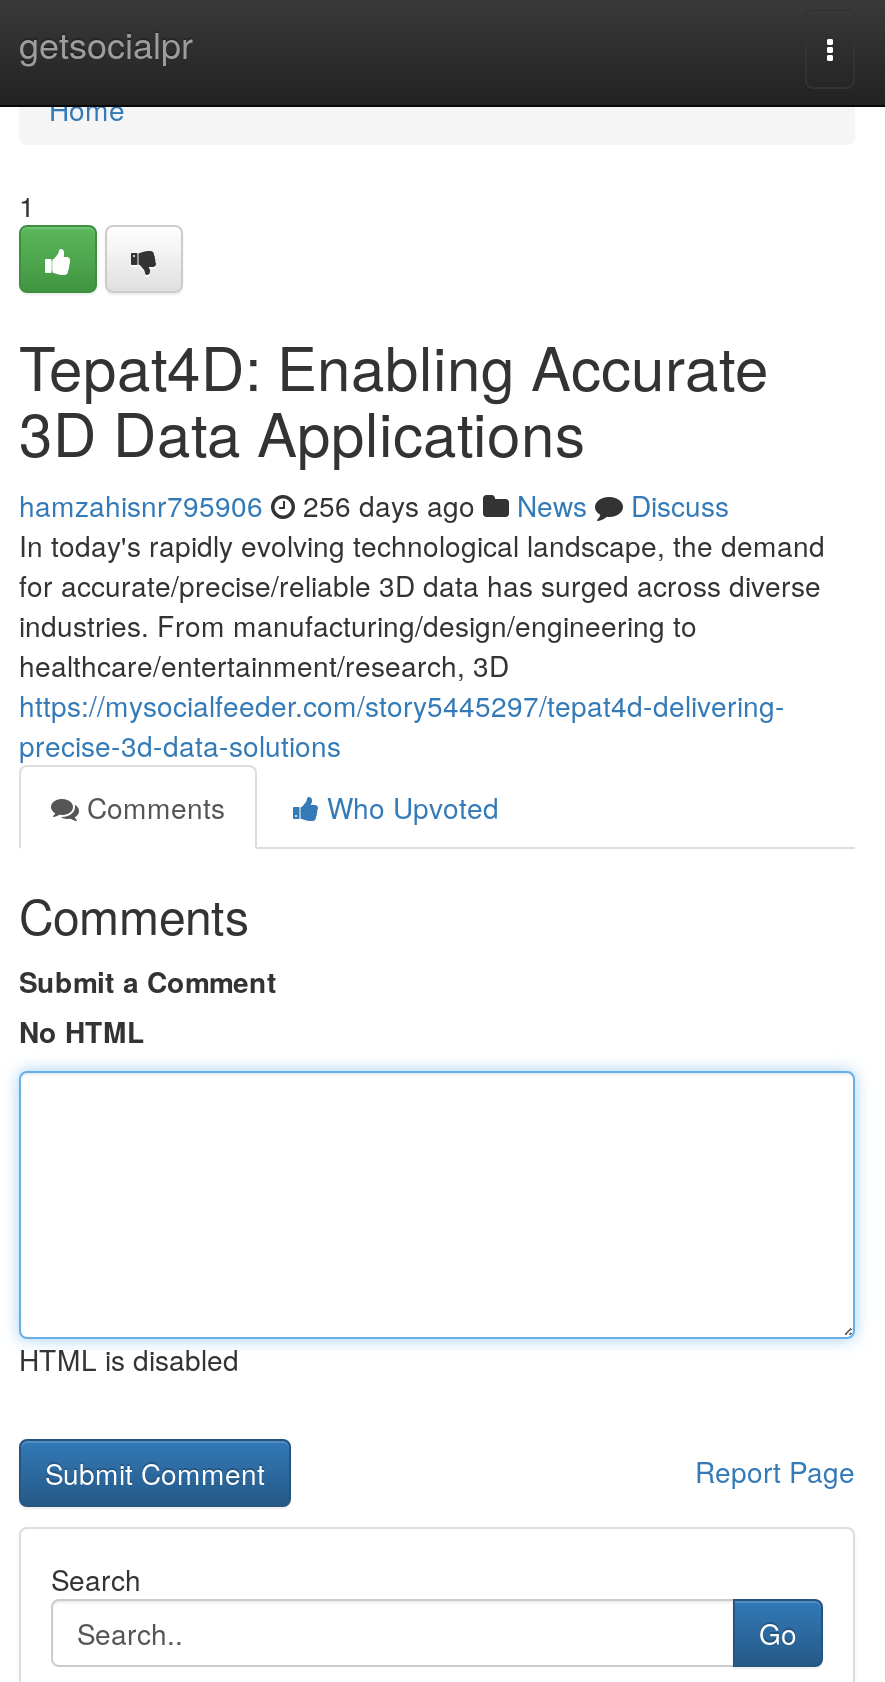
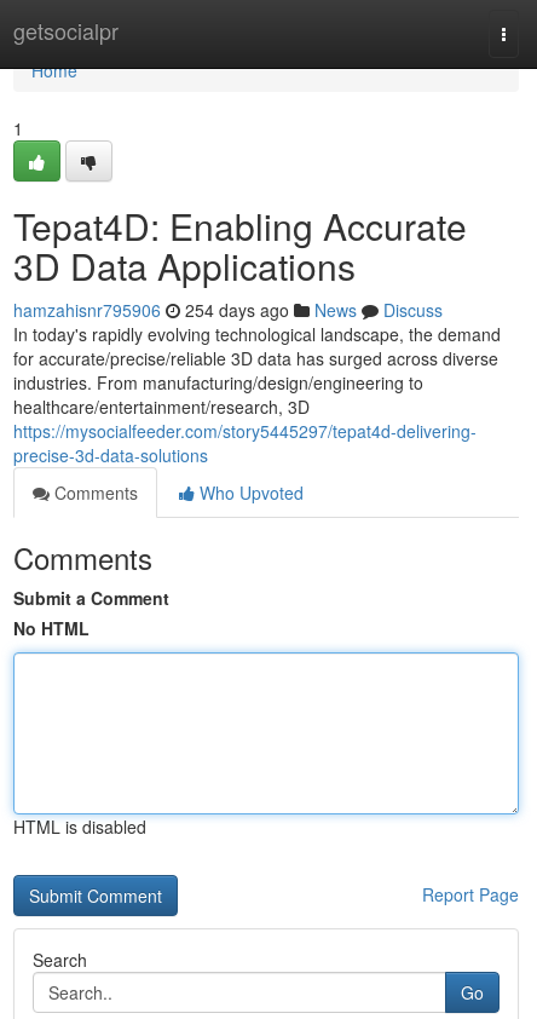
- hamzahisnr795906 256 days ago News Discuss
+ hamzahisnr795906 254 days ago News Discuss
